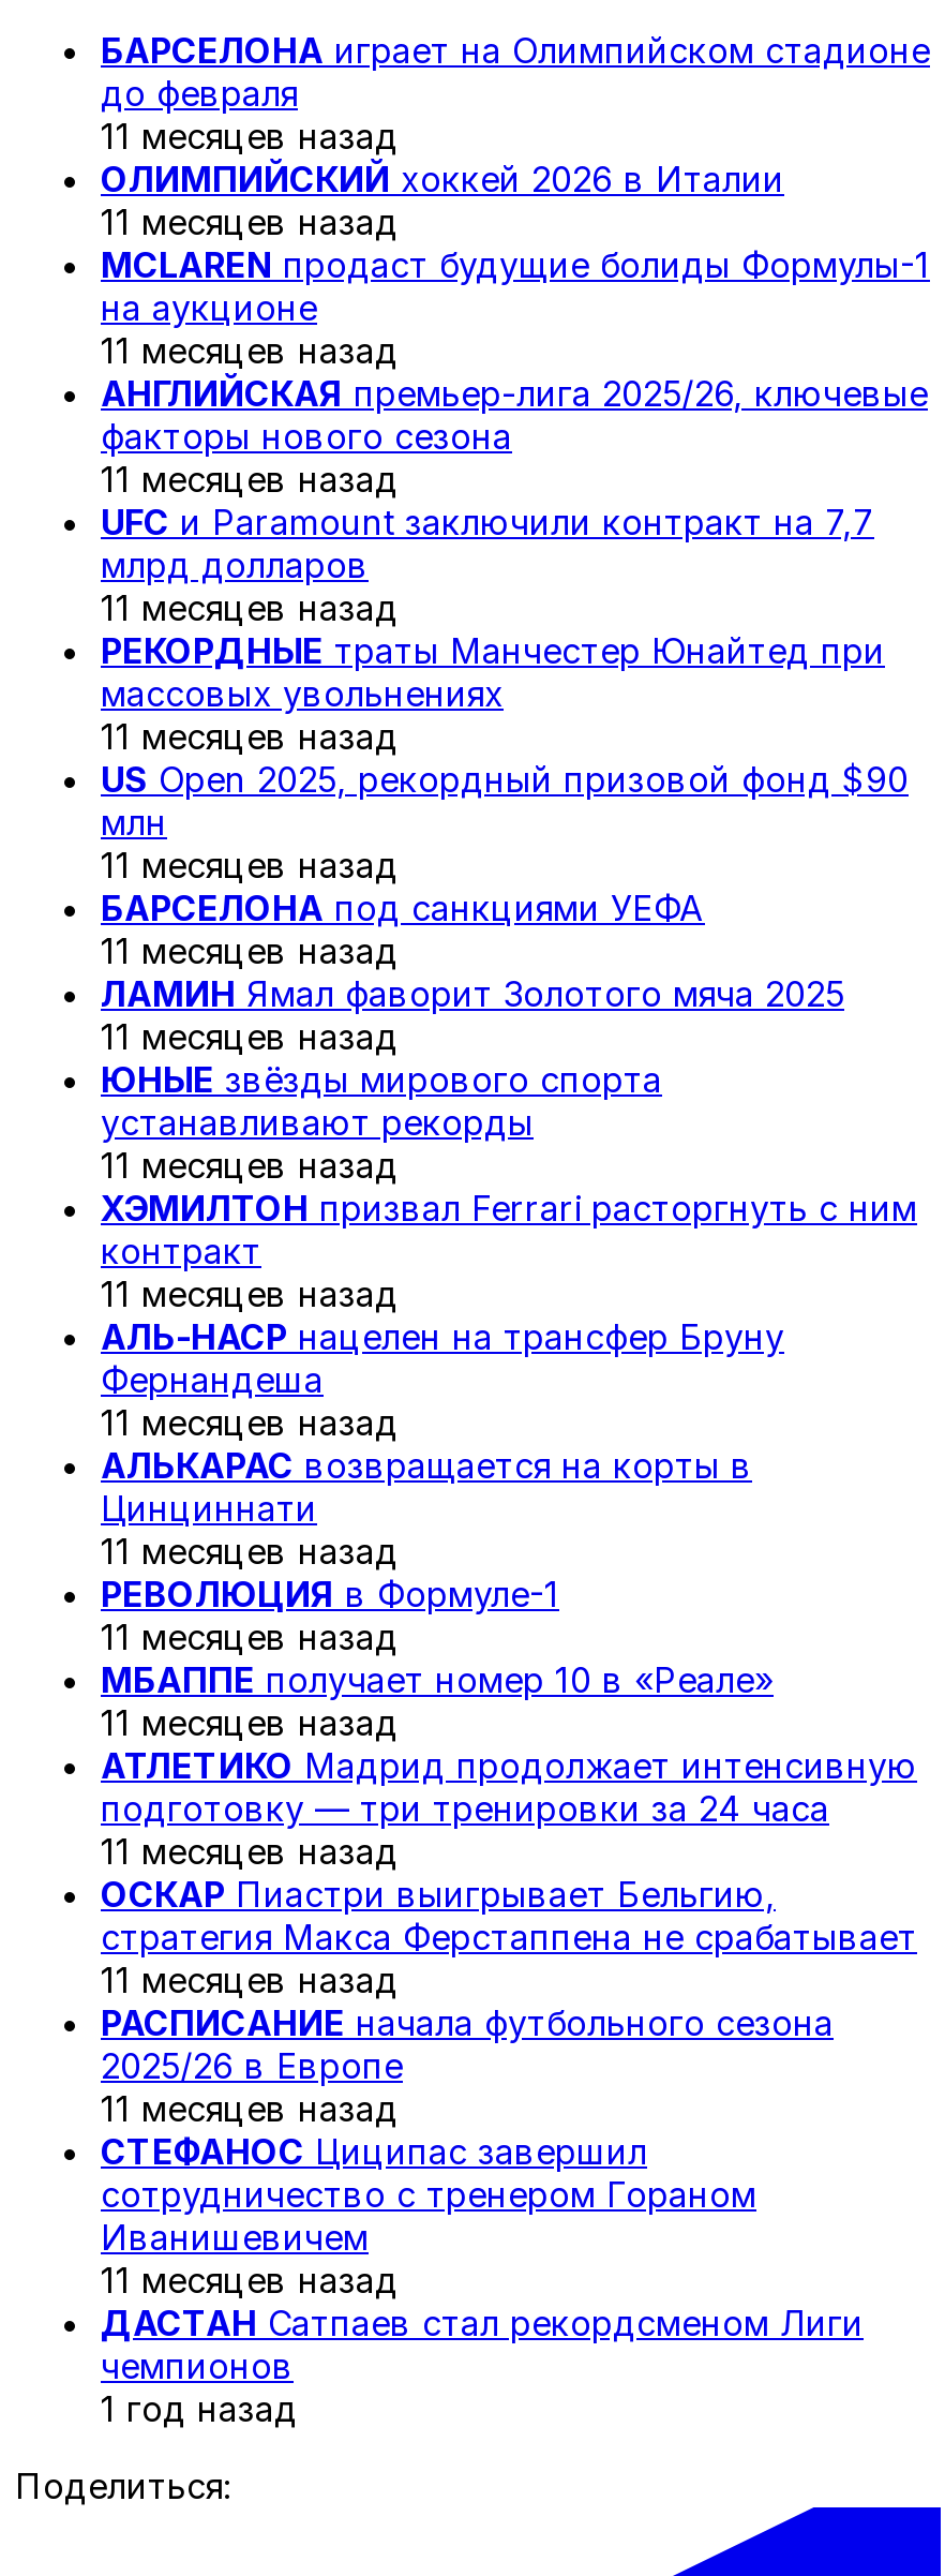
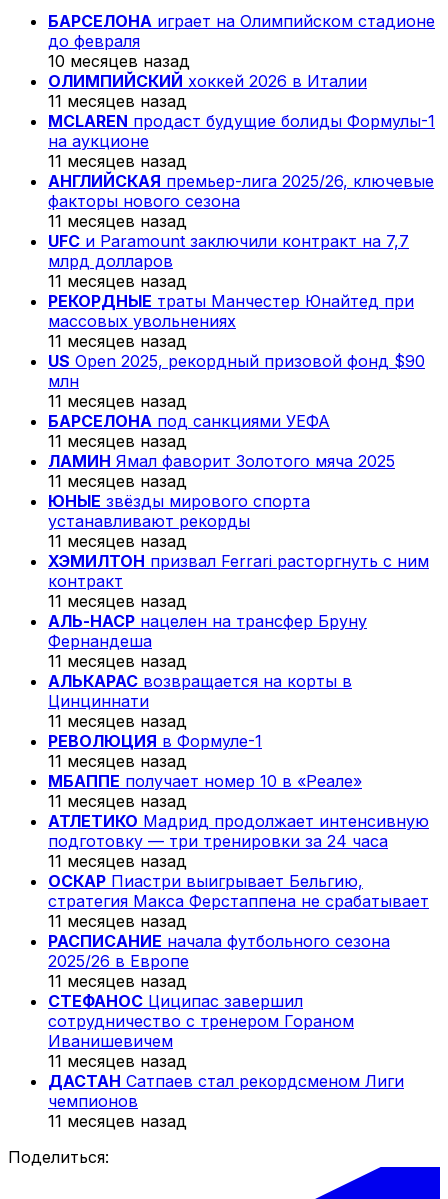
- 11 месяцев назад
+ 10 месяцев назад

- 1 год назад
+ 11 месяцев назад
